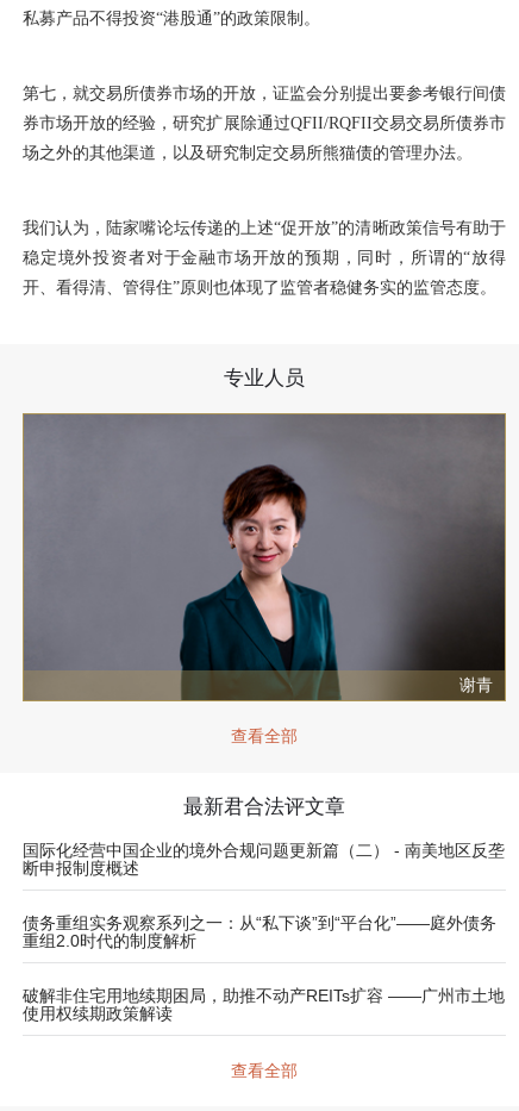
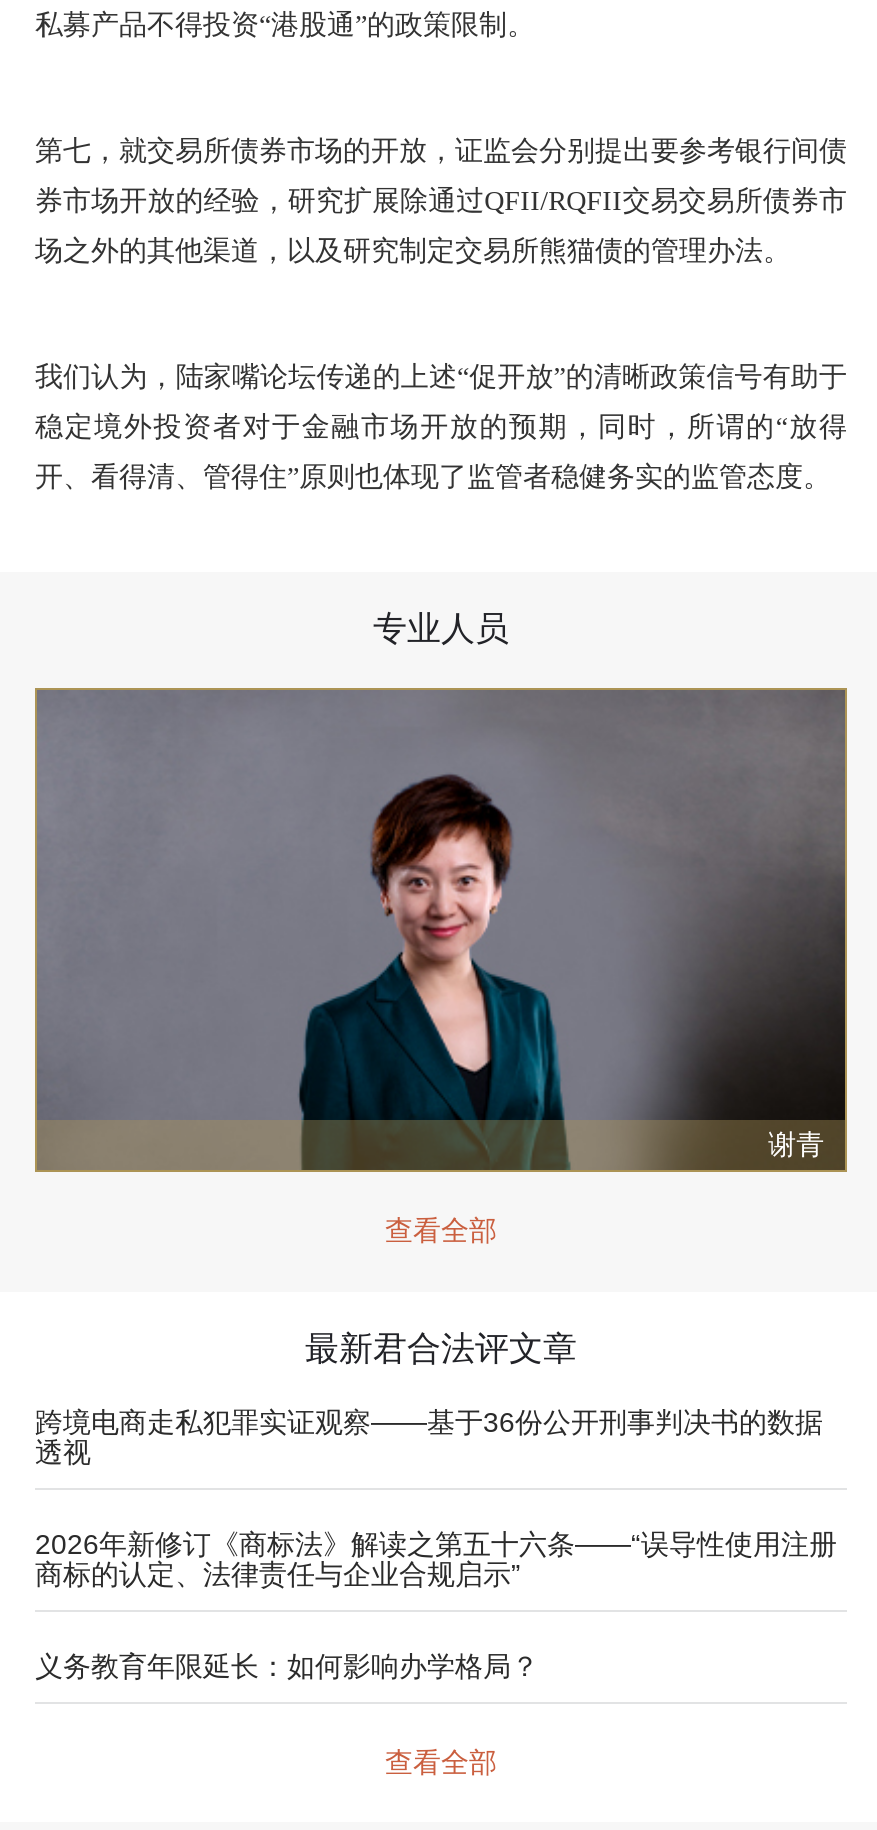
- 国际化经营中国企业的境外合规问题更新篇（二） - 南美地区反垄
- 断申报制度概述
+ 跨境电商走私犯罪实证观察——基于36份公开刑事判决书的数据
+ 透视

- 债务重组实务观察系列之一：从“私下谈”到“平台化”——庭外债务
- 重组2.0时代的制度解析
+ 2026年新修订《商标法》解读之第五十六条——“误导性使用注册
+ 商标的认定、法律责任与企业合规启示”

- 破解非住宅用地续期困局，助推不动产REITs扩容 ——广州市土地
- 使用权续期政策解读
+ 义务教育年限延长：如何影响办学格局？
